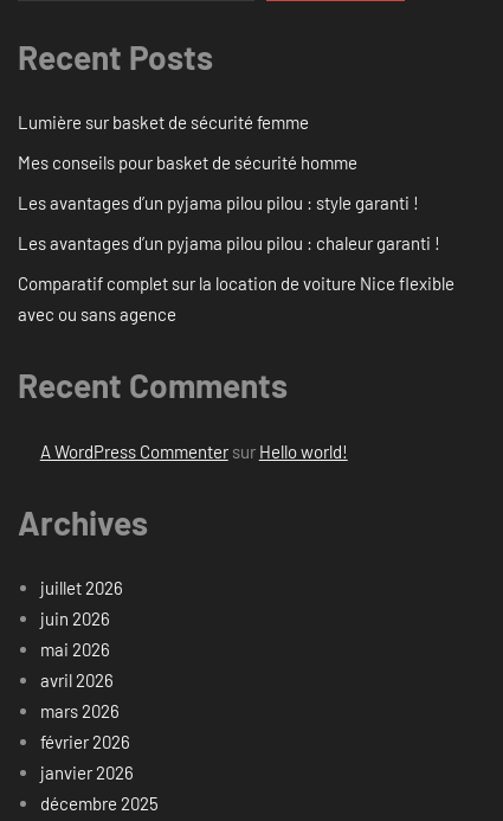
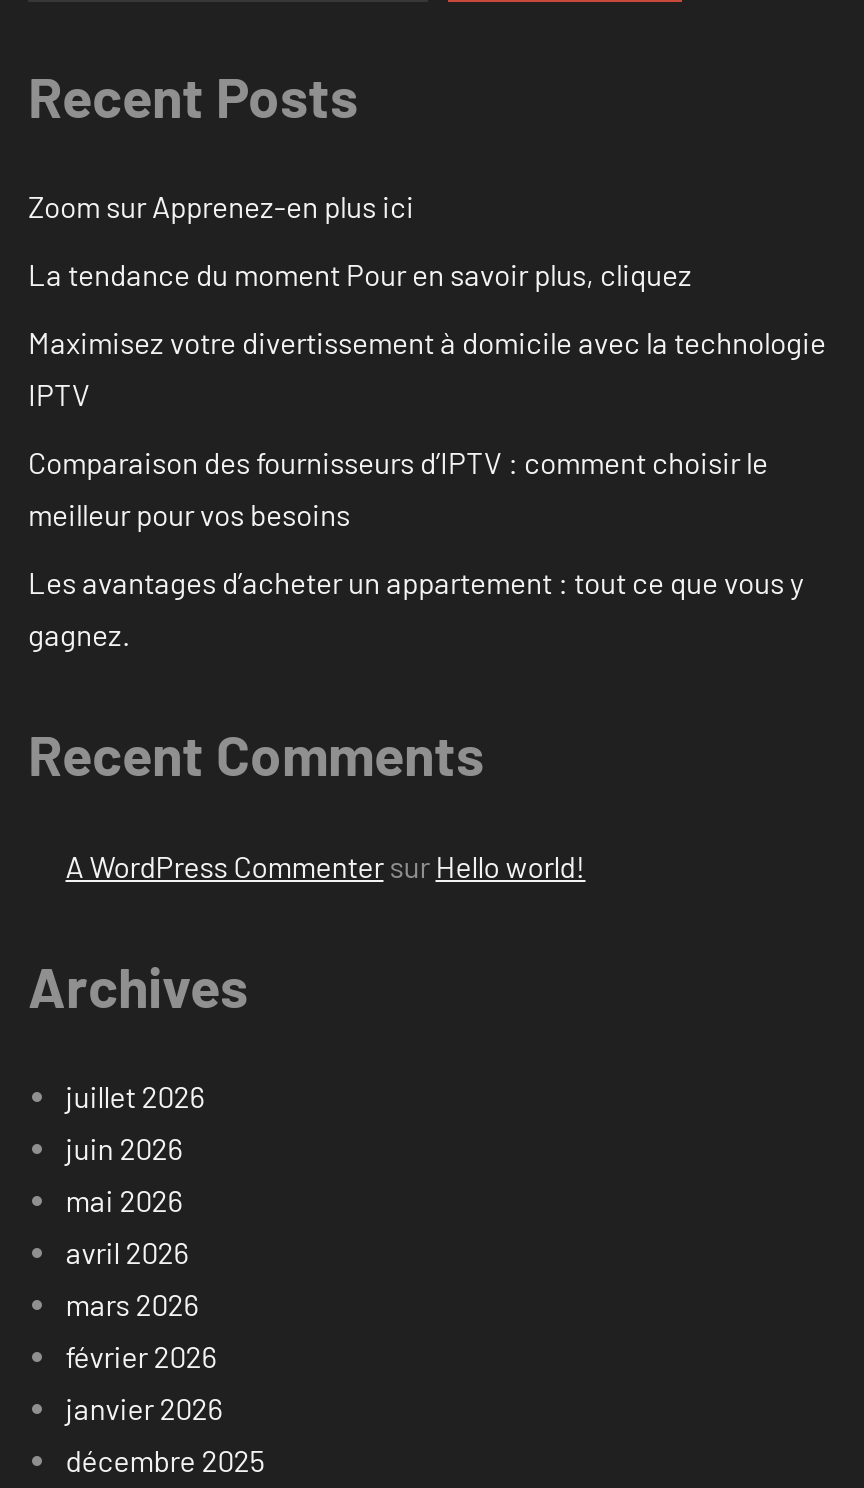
- Lumière sur basket de sécurité femme
+ Zoom sur Apprenez-en plus ici

- Mes conseils pour basket de sécurité homme
+ La tendance du moment Pour en savoir plus, cliquez

- Les avantages d’un pyjama pilou pilou : style garanti !
+ Maximisez votre divertissement à domicile avec la technologie
+ IPTV

- Les avantages d’un pyjama pilou pilou : chaleur garanti !
+ Comparaison des fournisseurs d’IPTV : comment choisir le
+ meilleur pour vos besoins

- Comparatif complet sur la location de voiture Nice flexible
- avec ou sans agence
+ Les avantages d’acheter un appartement : tout ce que vous y
+ gagnez.
